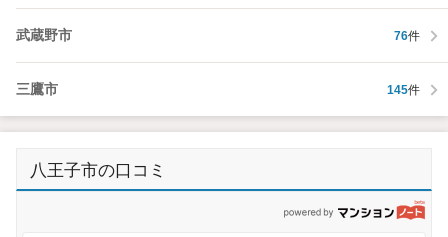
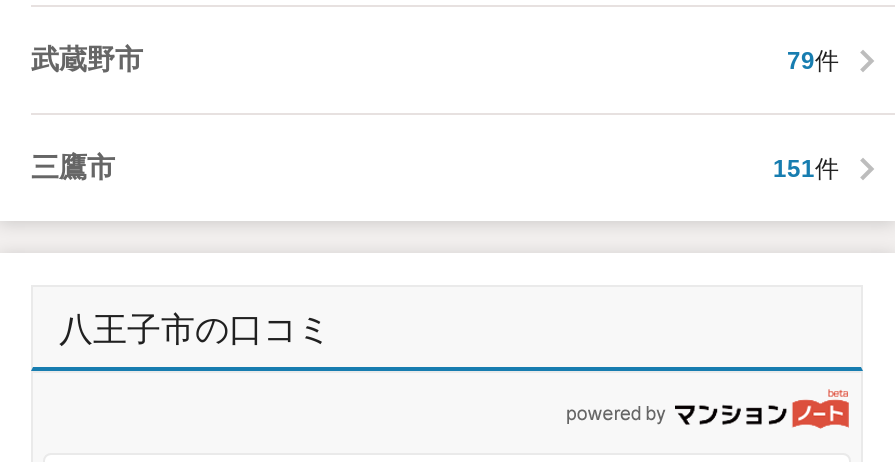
- 76件
+ 79件

- 145件
+ 151件
